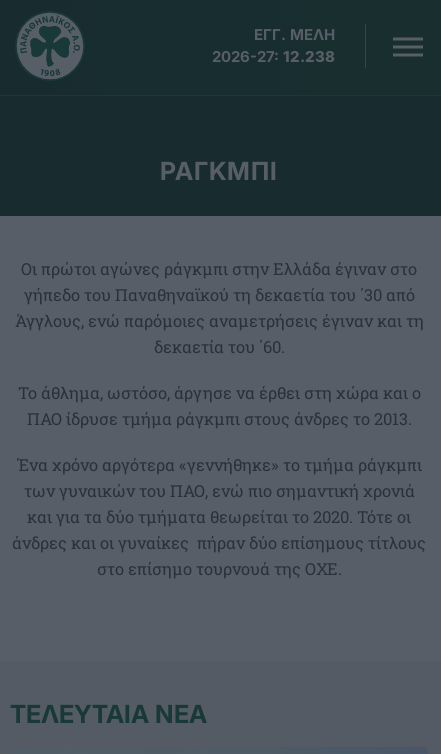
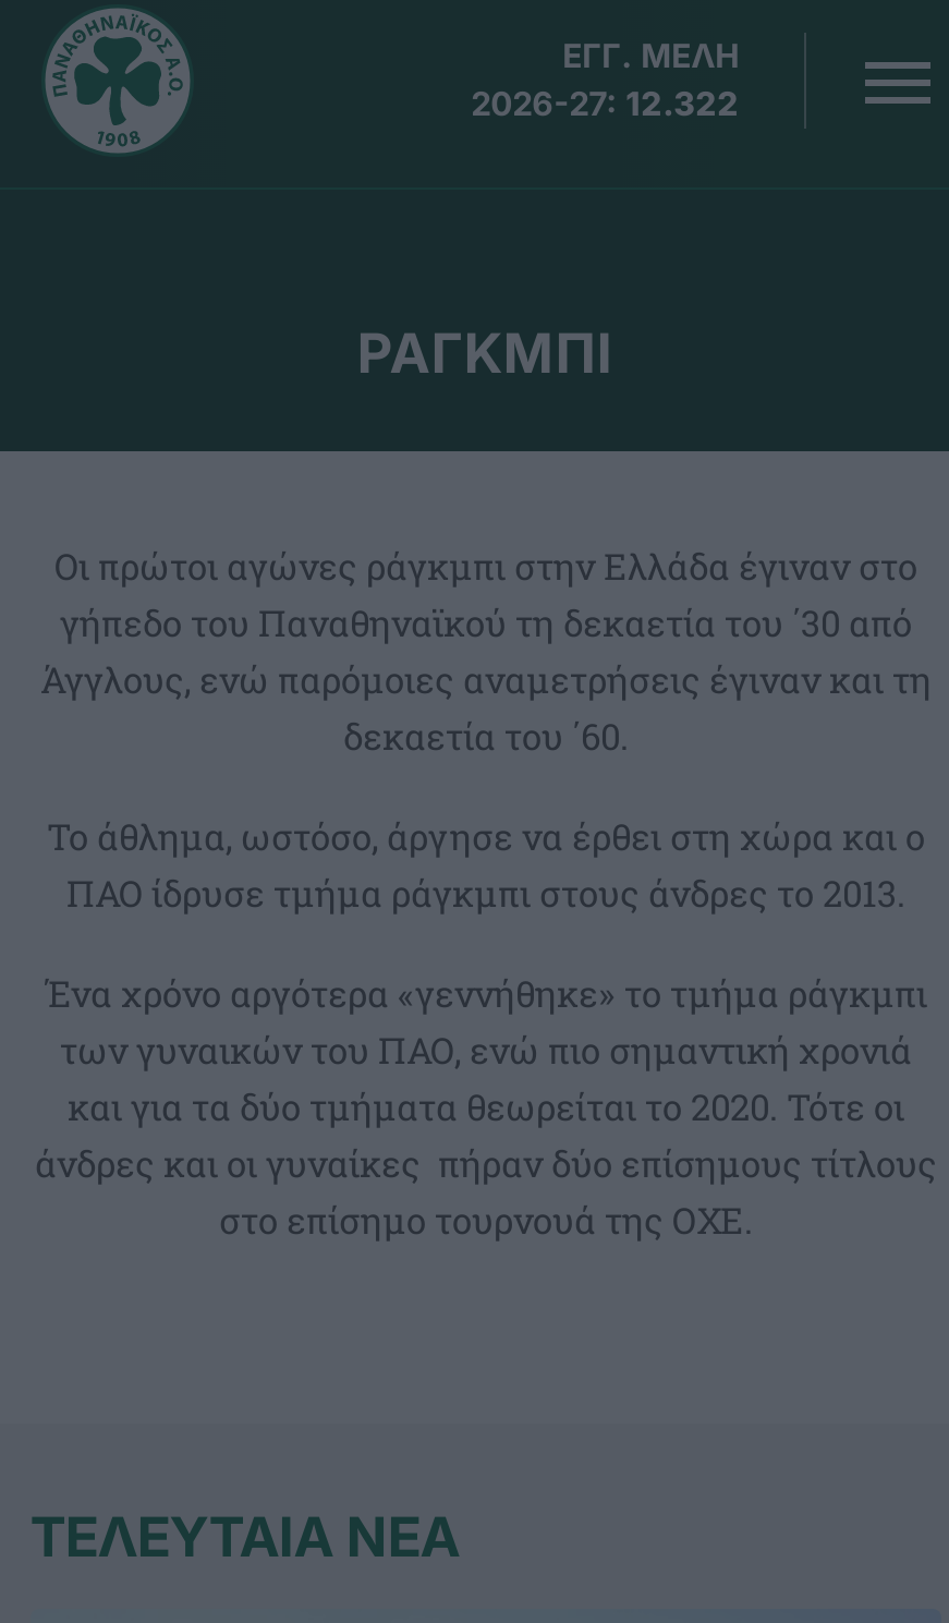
- 2026-27: 12.238
+ 2026-27: 12.322
